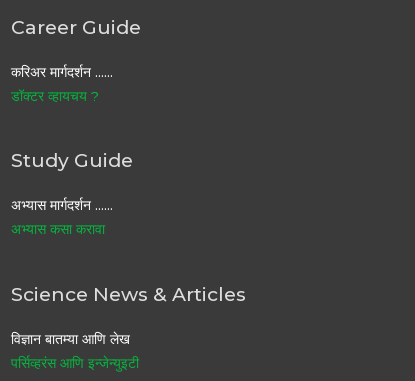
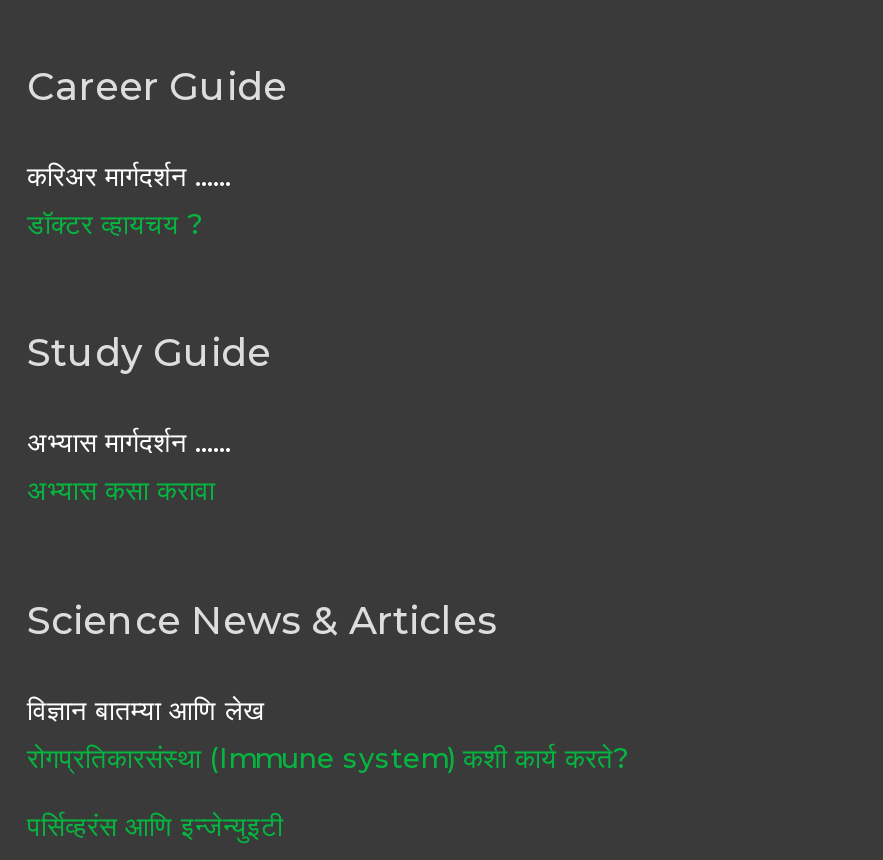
+ रोगप्रतिकारसंस्था (Immune system) कशी कार्य करते?
